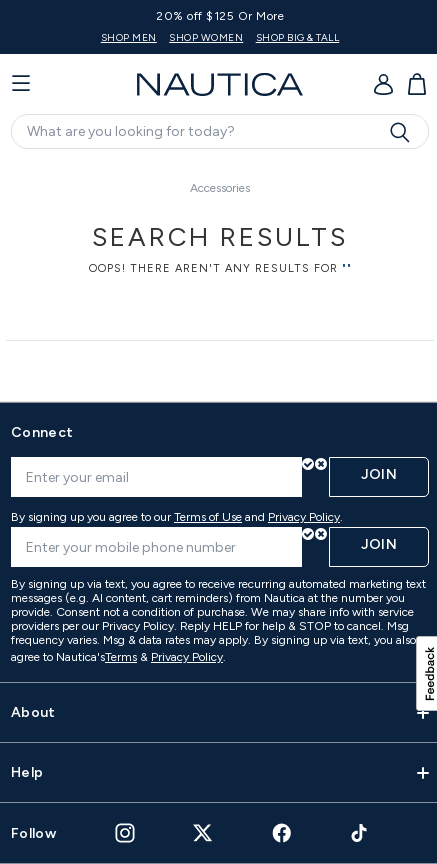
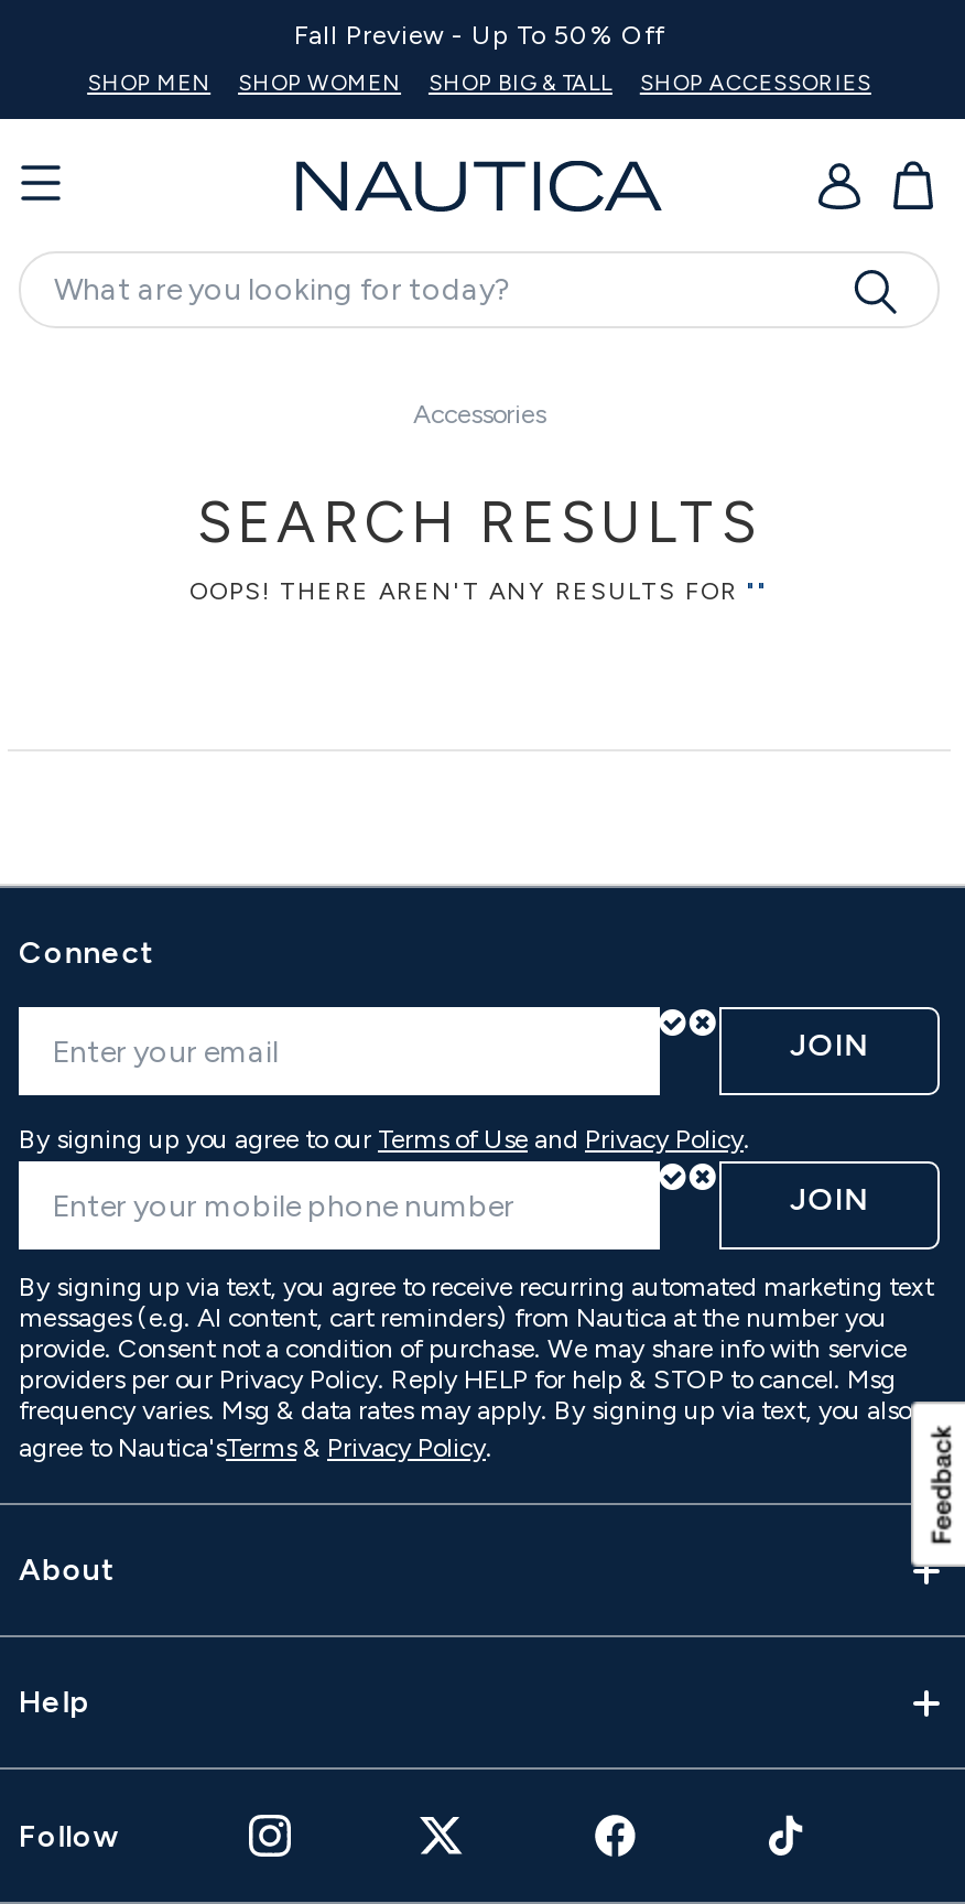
- 20% off $125 Or More
+ Fall Preview - Up To 50% Off

+ SHOP ACCESSORIES
